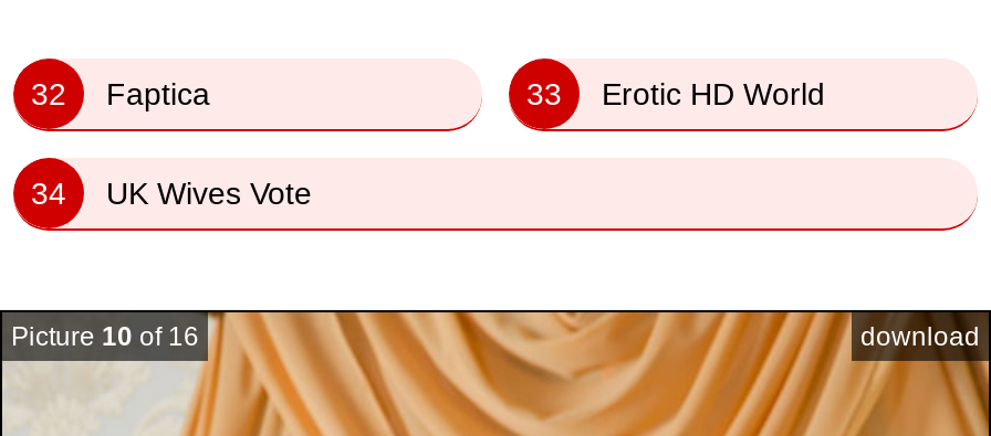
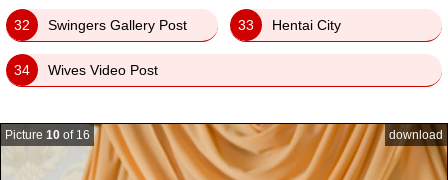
- Faptica
+ Swingers Gallery Post

- Erotic HD World
+ Hentai City

- UK Wives Vote
+ Wives Video Post
